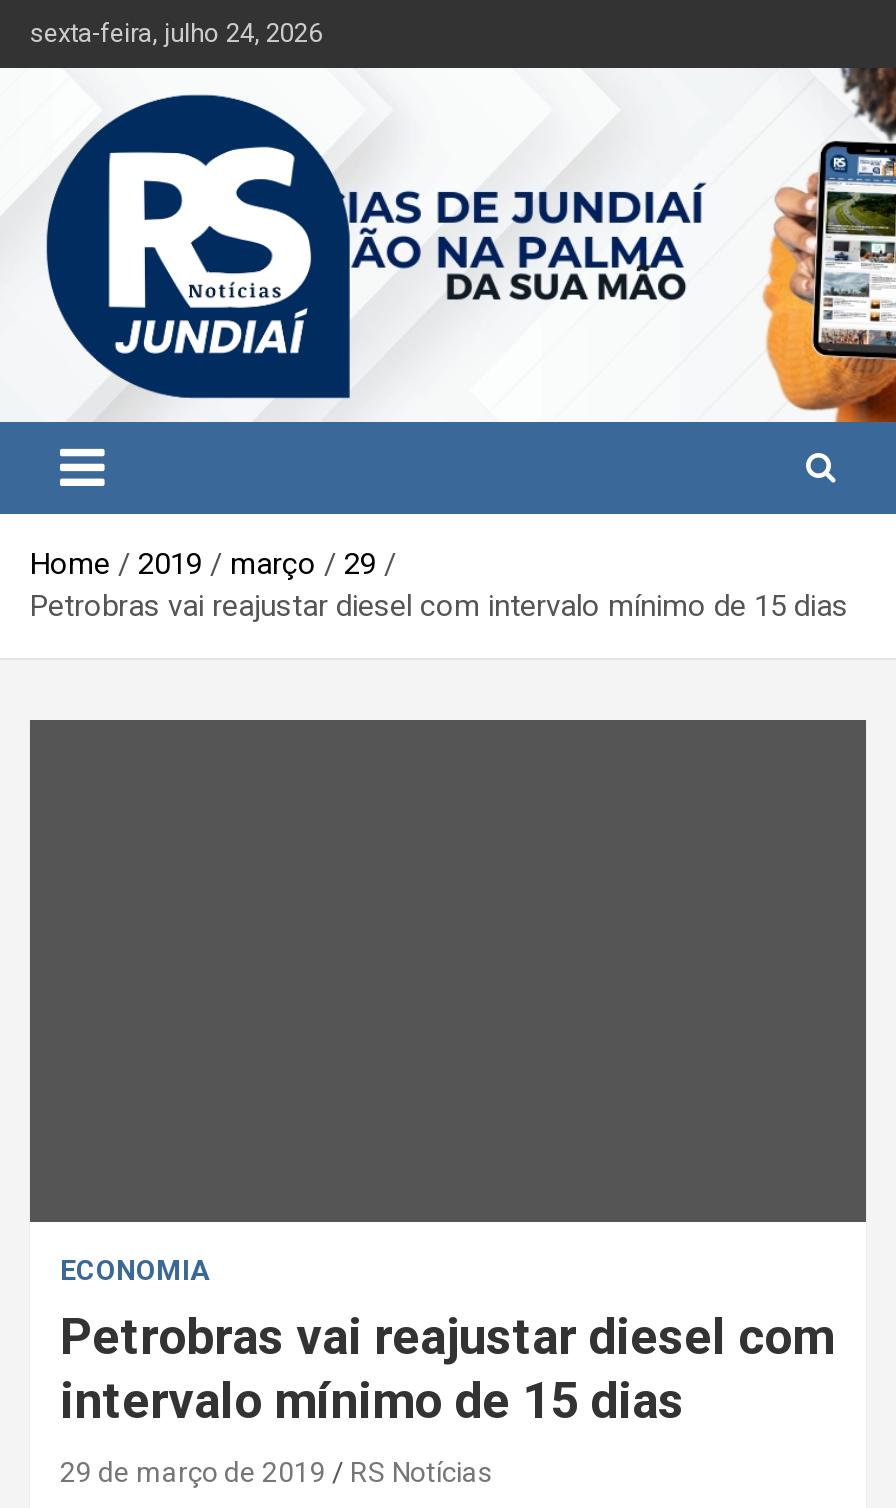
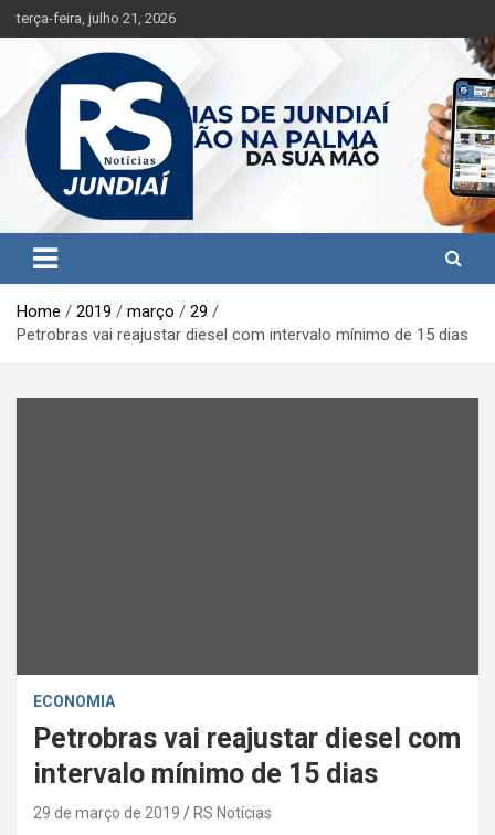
- sexta-feira, julho 24, 2026
+ terça-feira, julho 21, 2026
